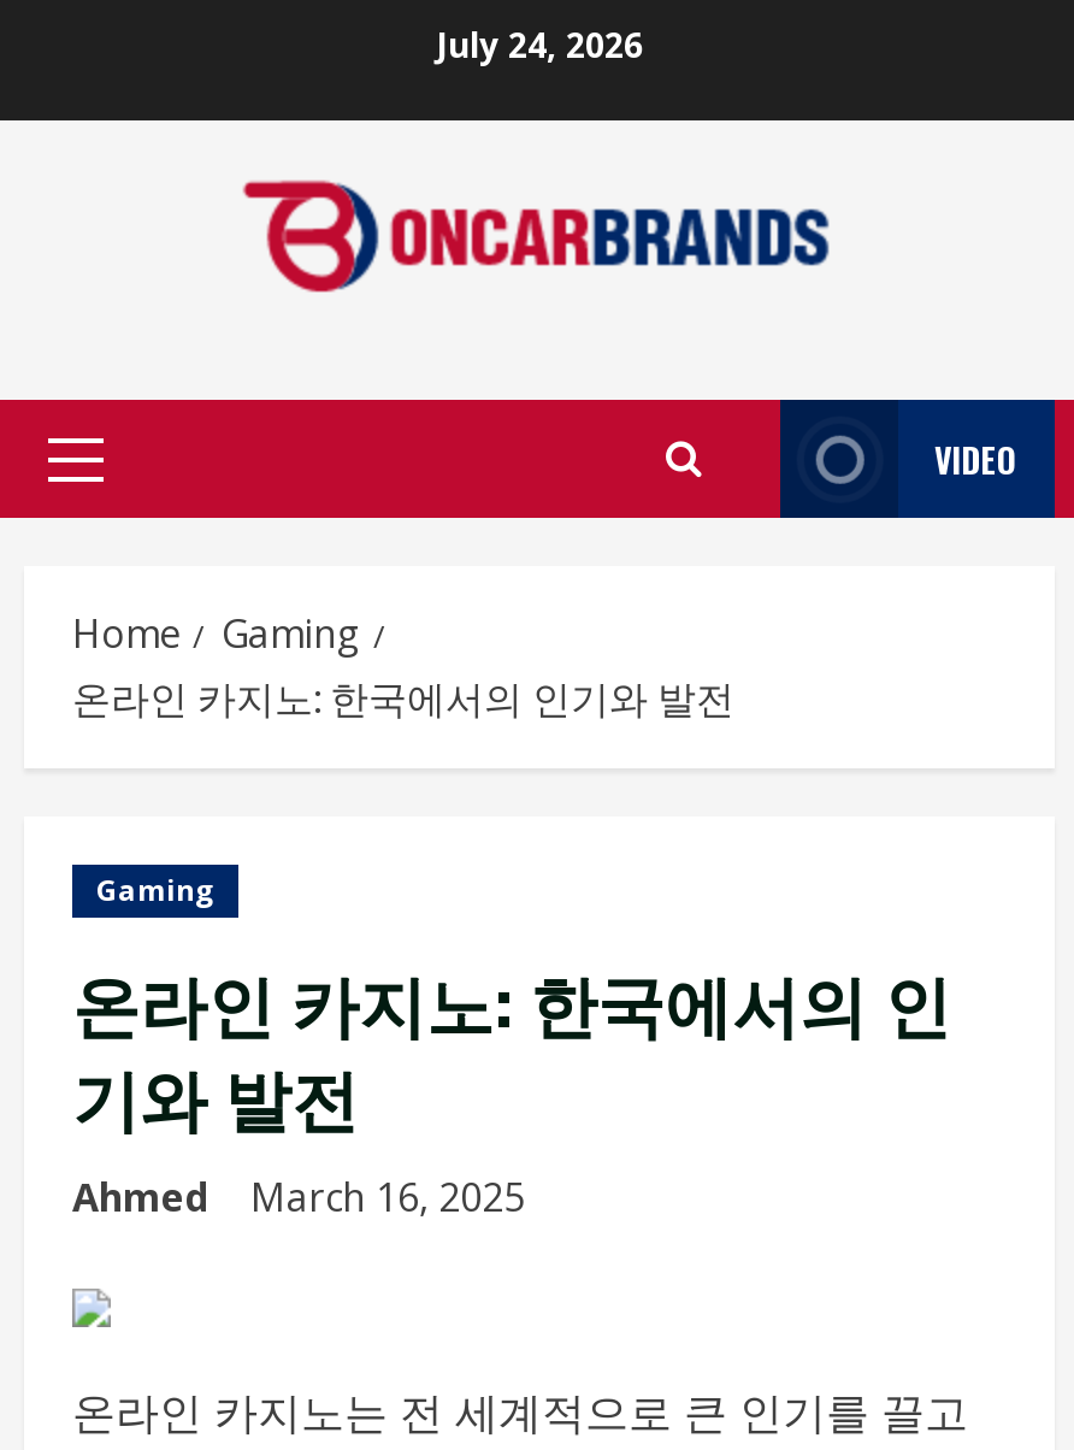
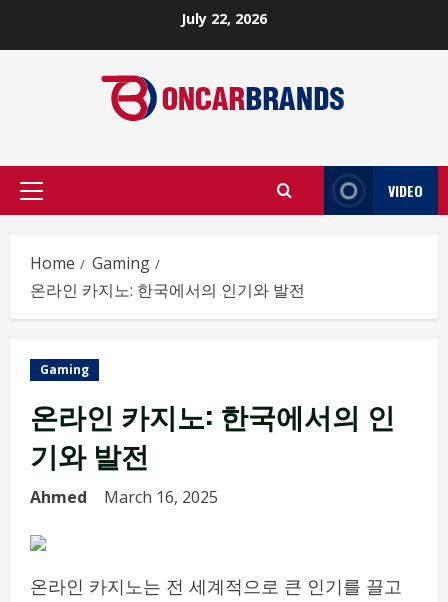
- July 24, 2026
+ July 22, 2026
